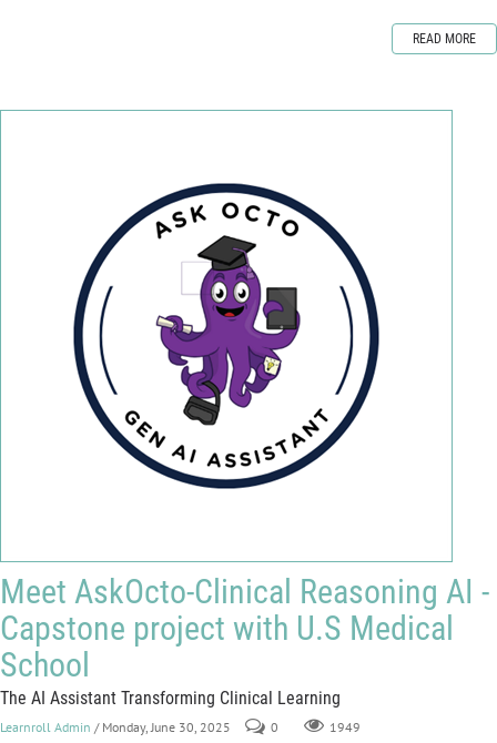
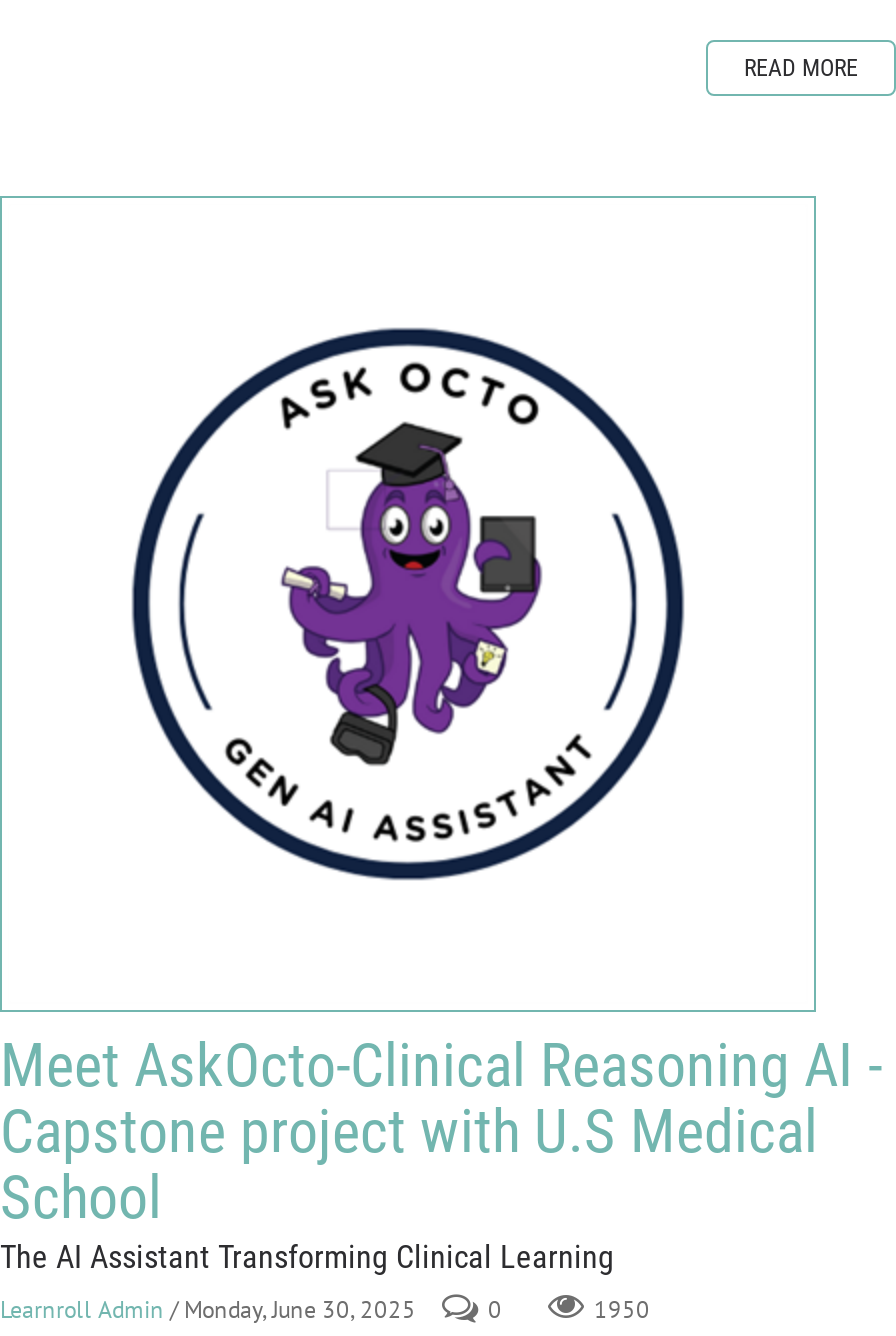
- 1949
+ 1950
